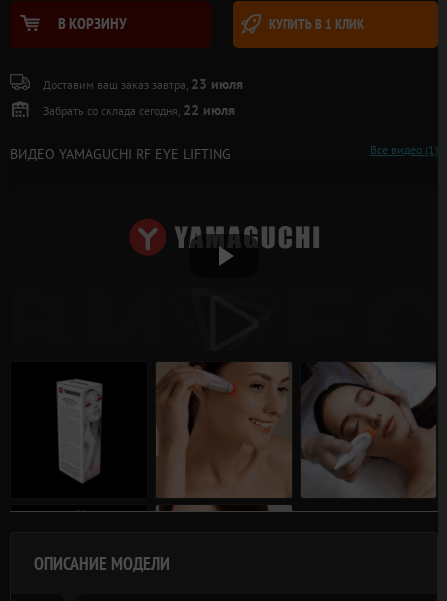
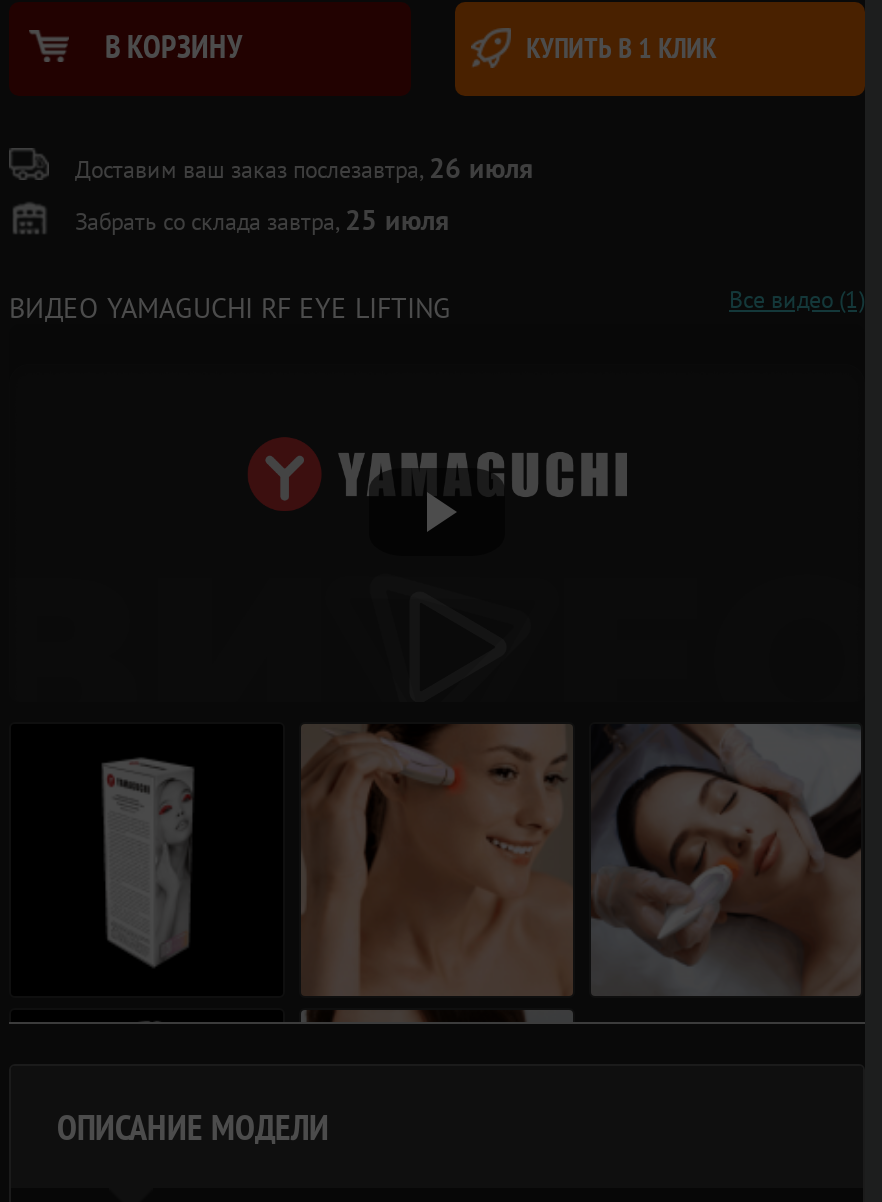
- Доставим ваш заказ завтра, 23 июля
+ Доставим ваш заказ послезавтра, 26 июля

- Забрать со склада сегодня, 22 июля
+ Забрать со склада завтра, 25 июля
